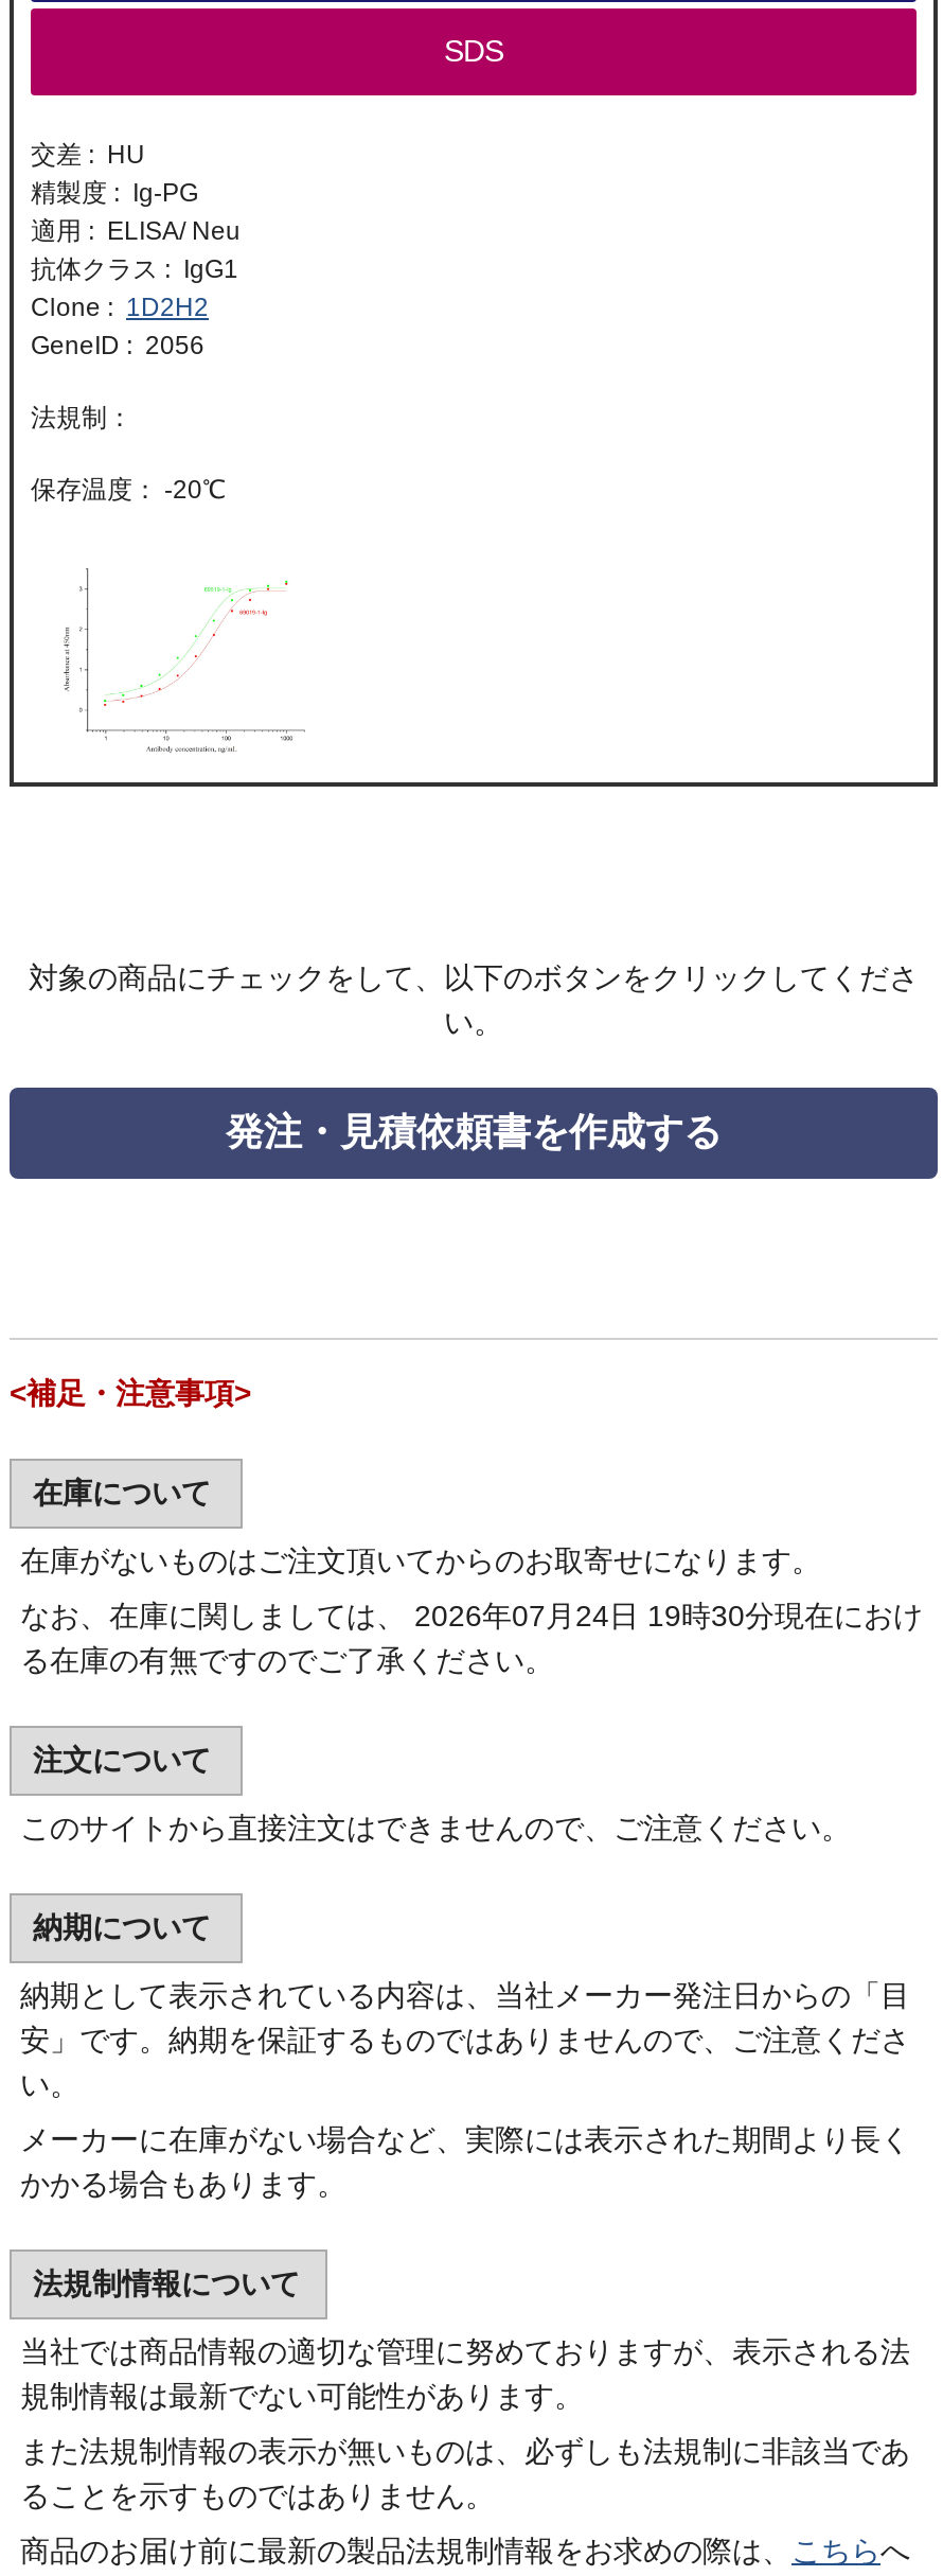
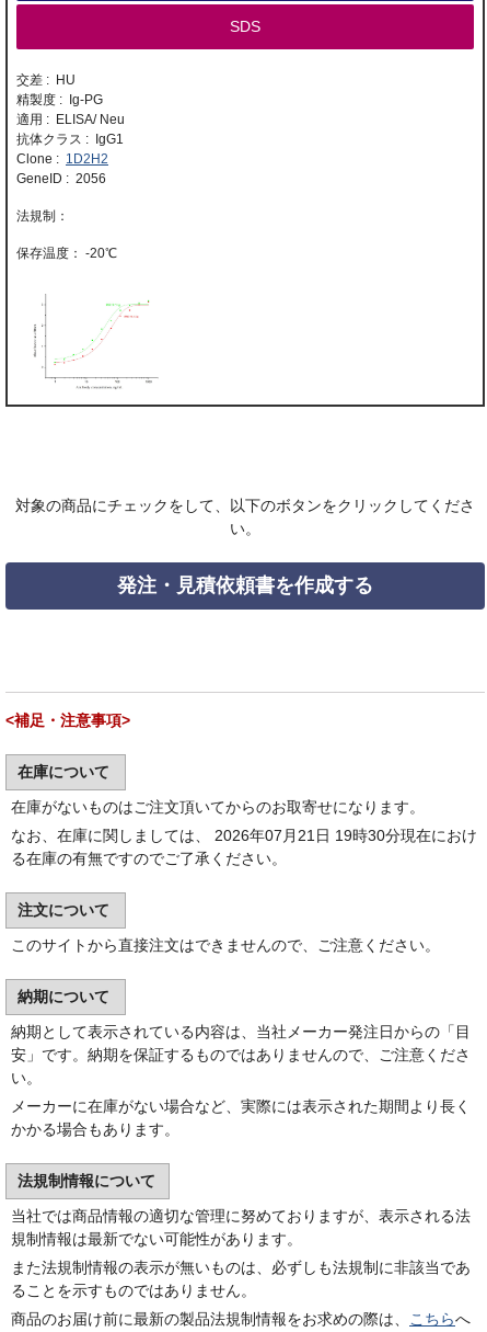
- なお、在庫に関しましては、 2026年07月24日 19時30分現在におけ
+ なお、在庫に関しましては、 2026年07月21日 19時30分現在におけ
